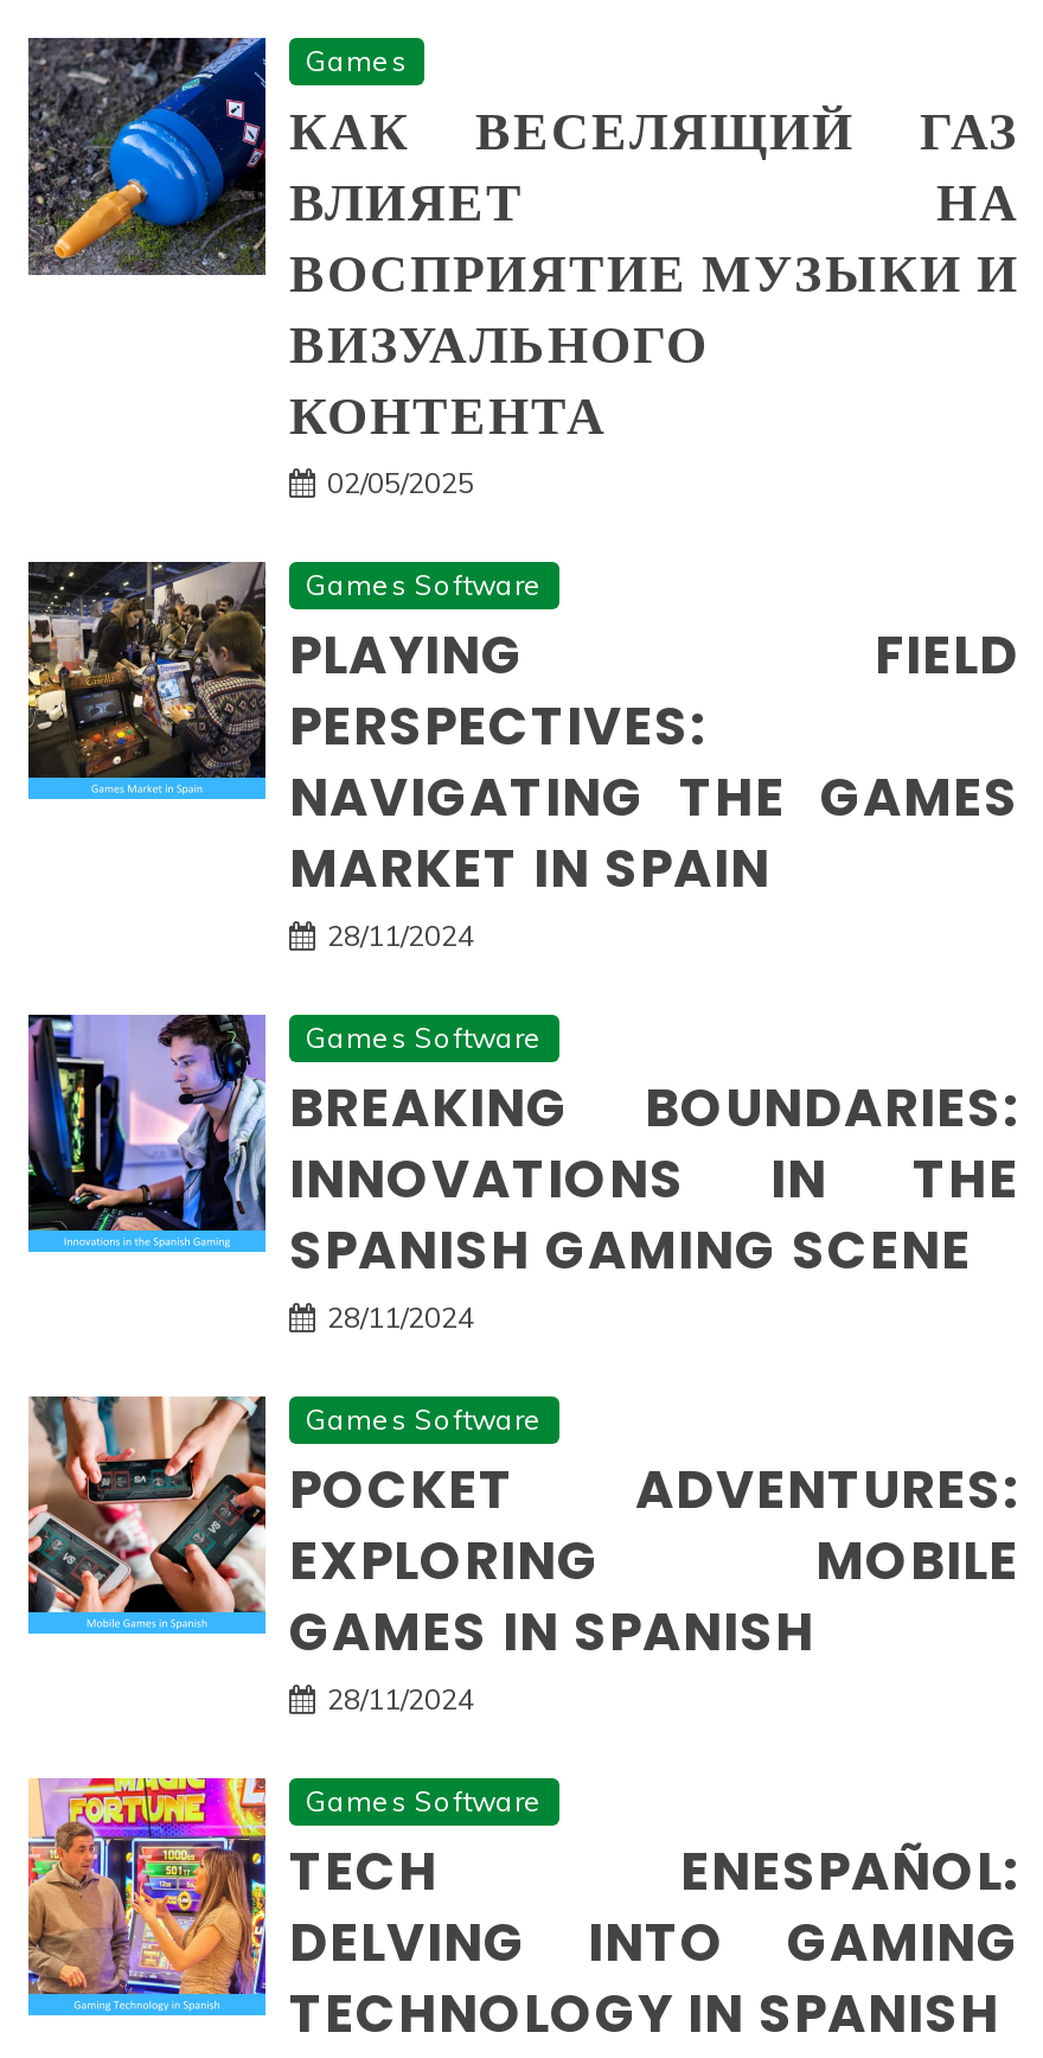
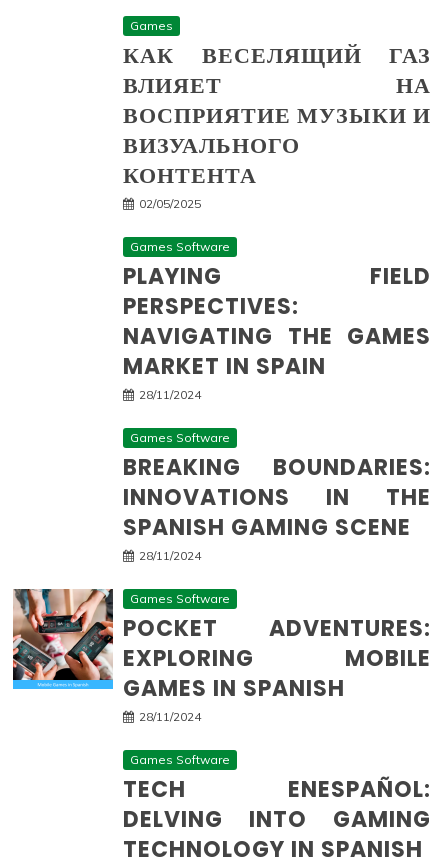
- [image]

- [image]

- [image]

- [image]
